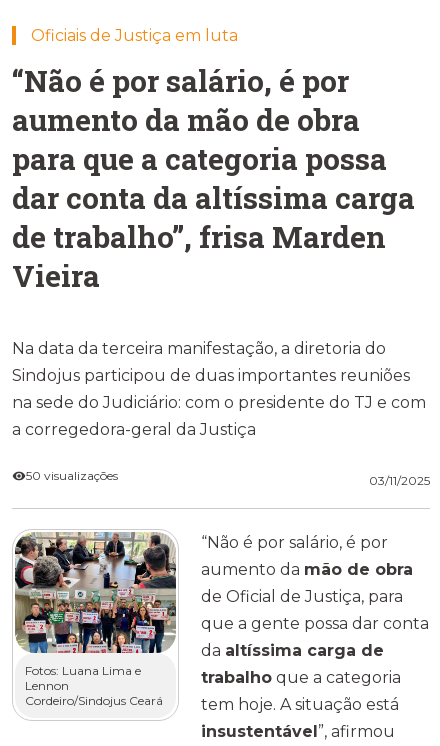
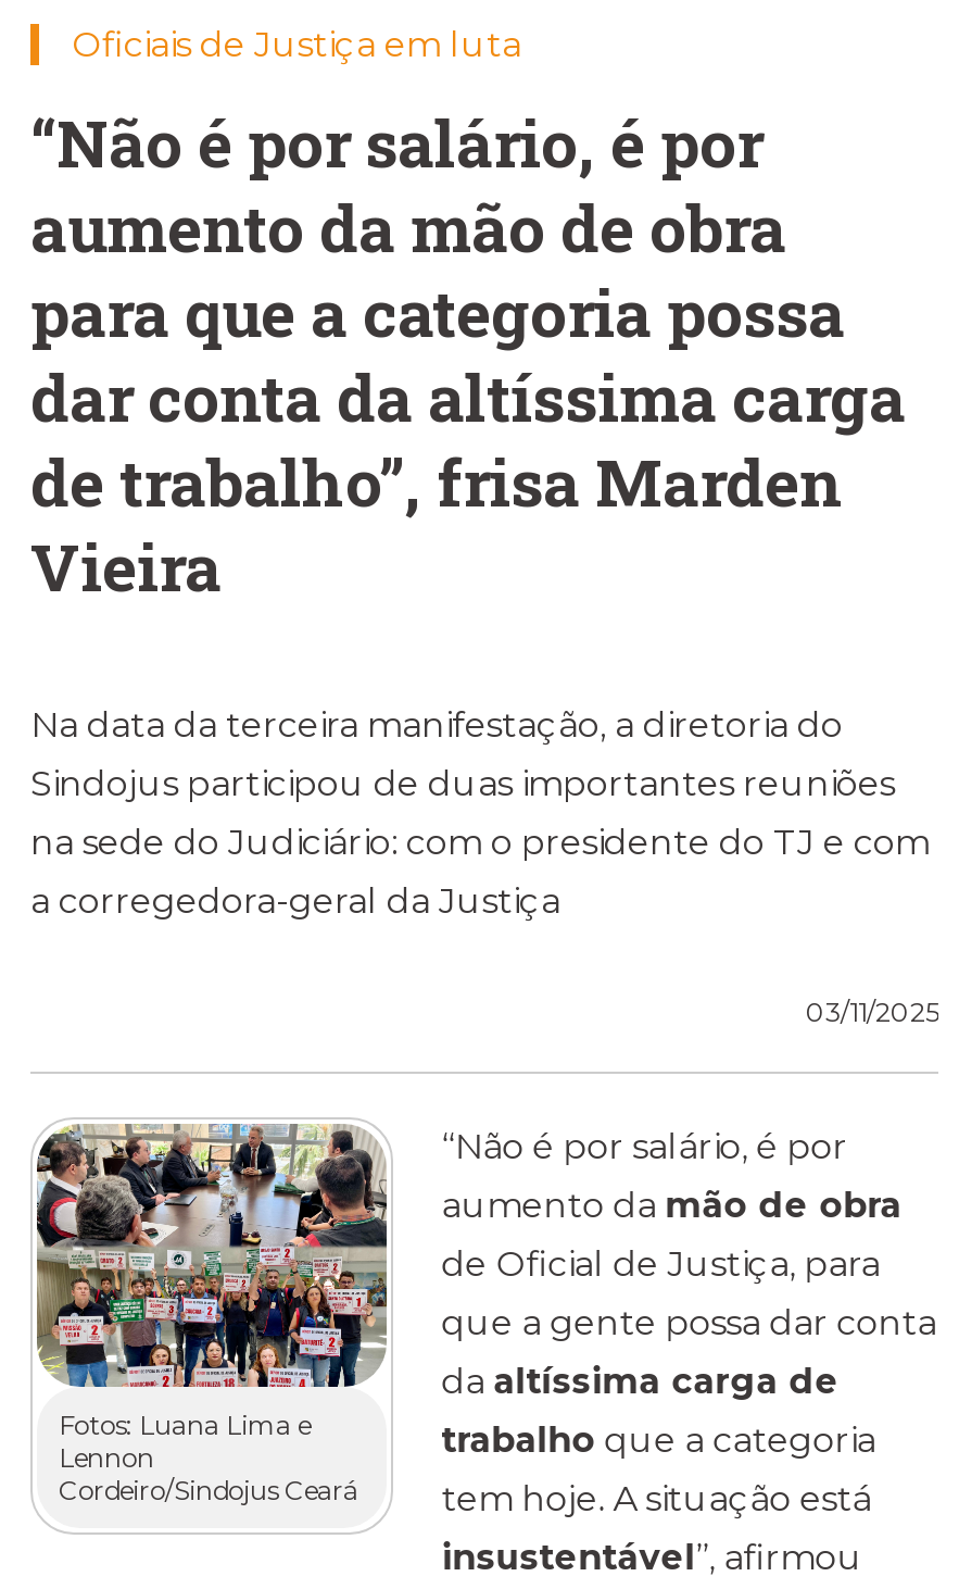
- 50 visualizações
